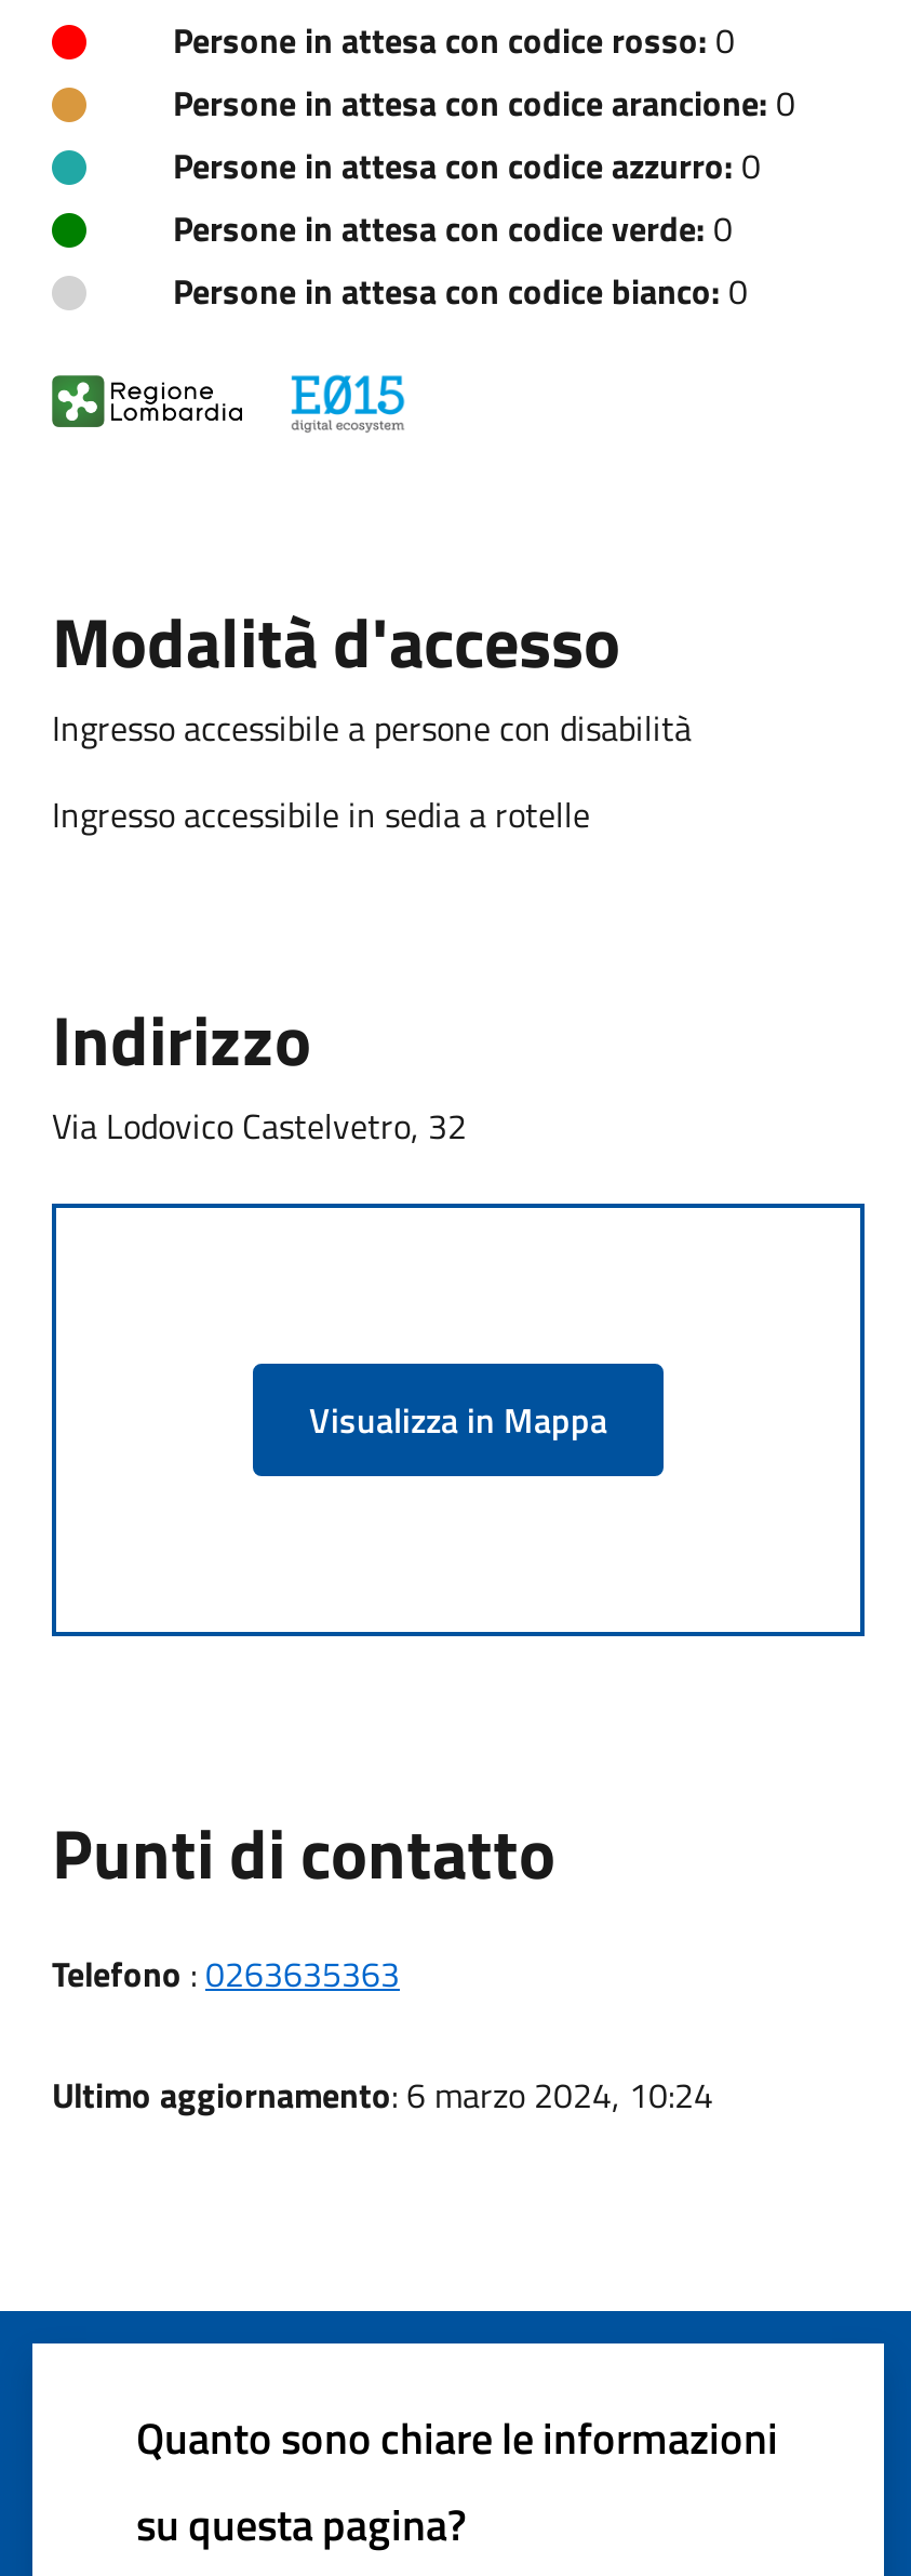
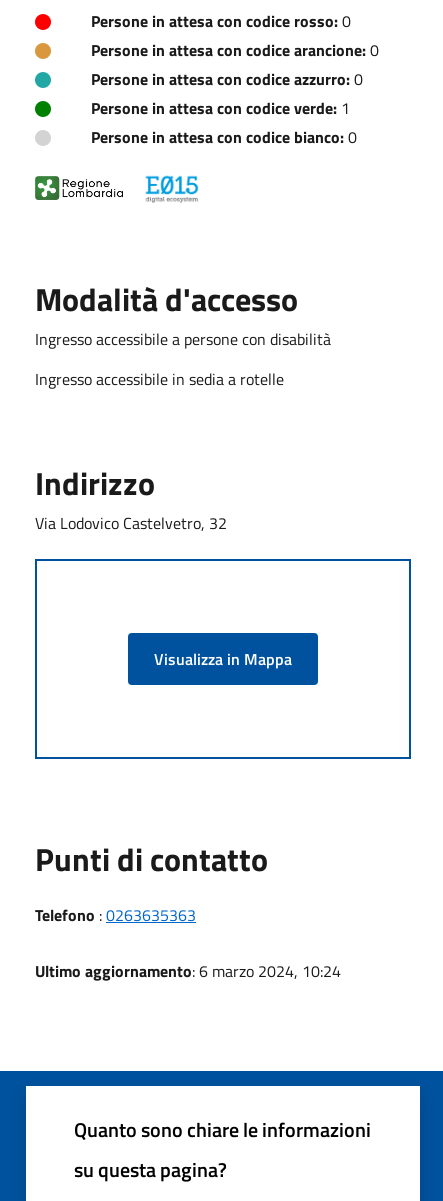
- Persone in attesa con codice verde: 0
+ Persone in attesa con codice verde: 1
